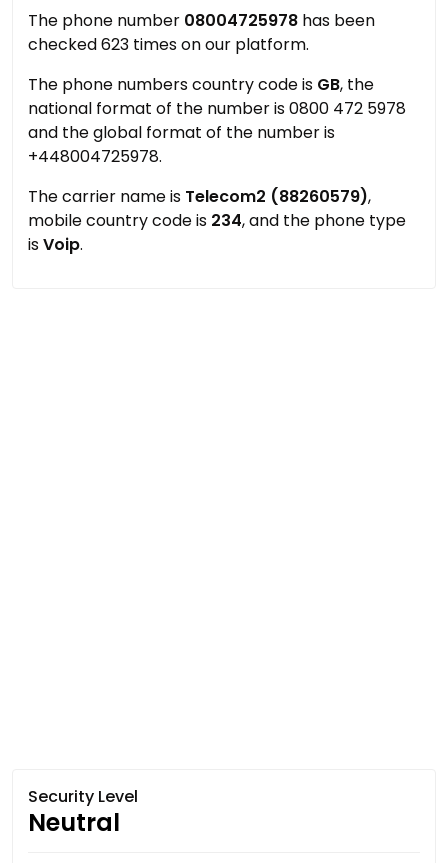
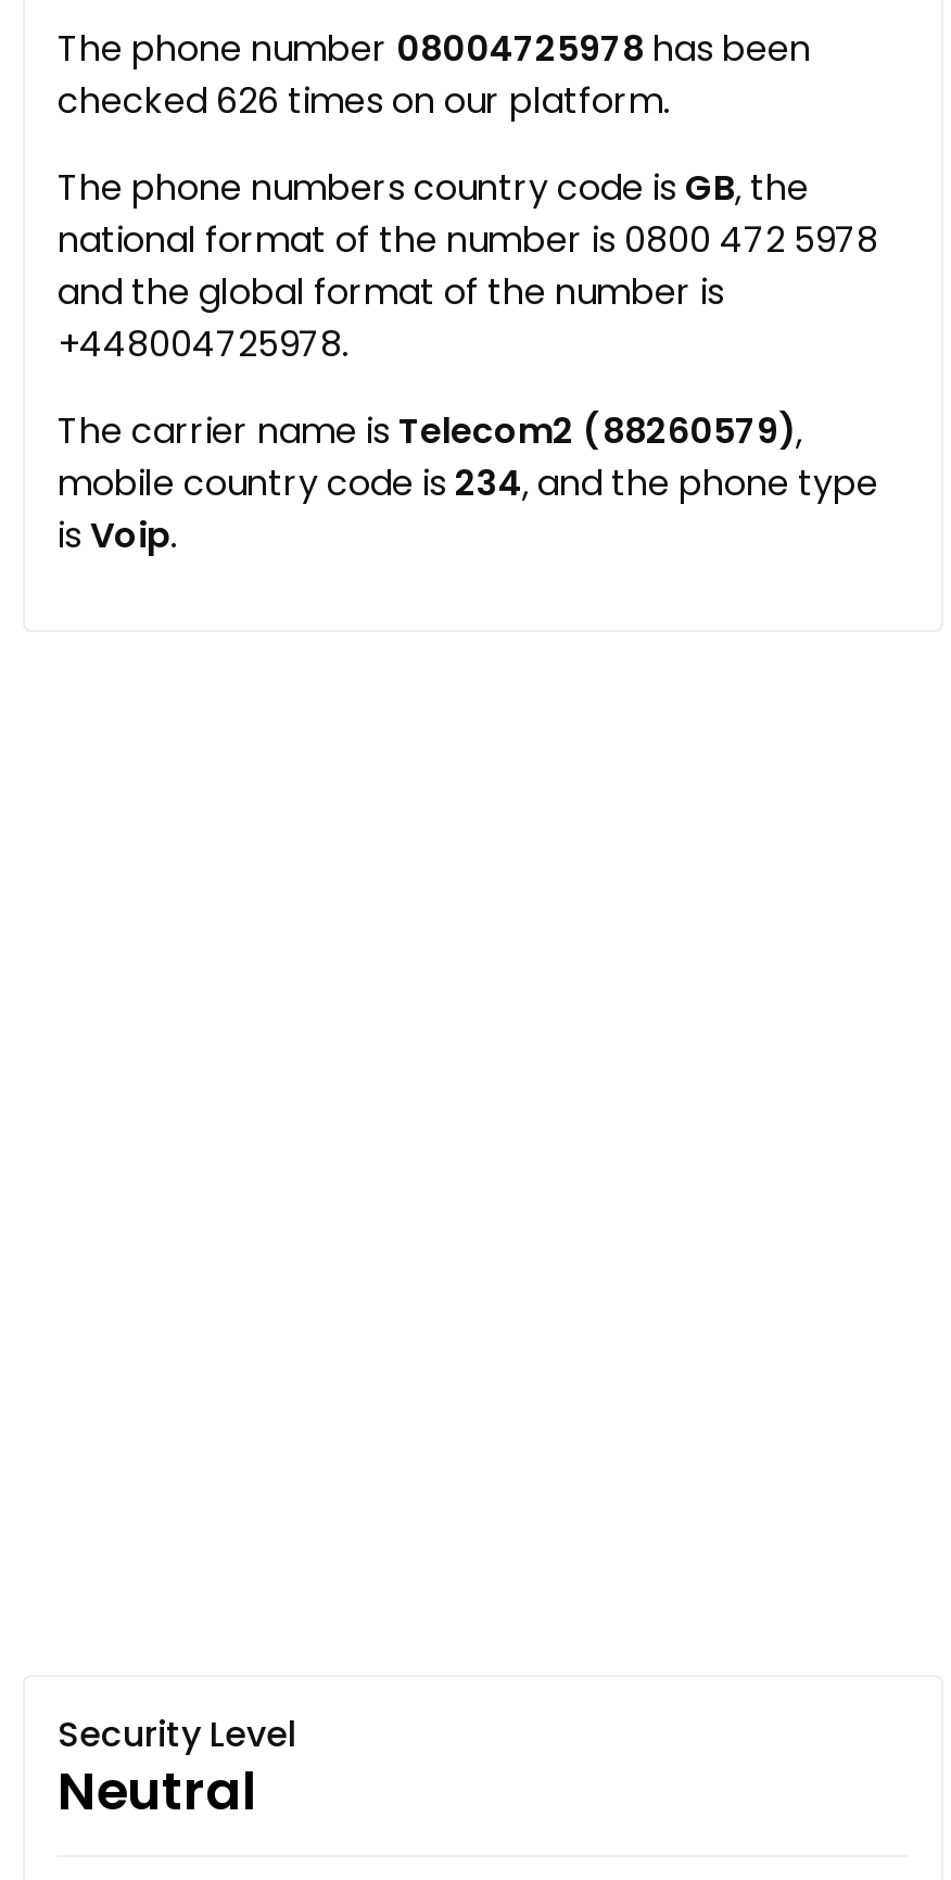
- checked 623 times on our platform.
+ checked 626 times on our platform.
